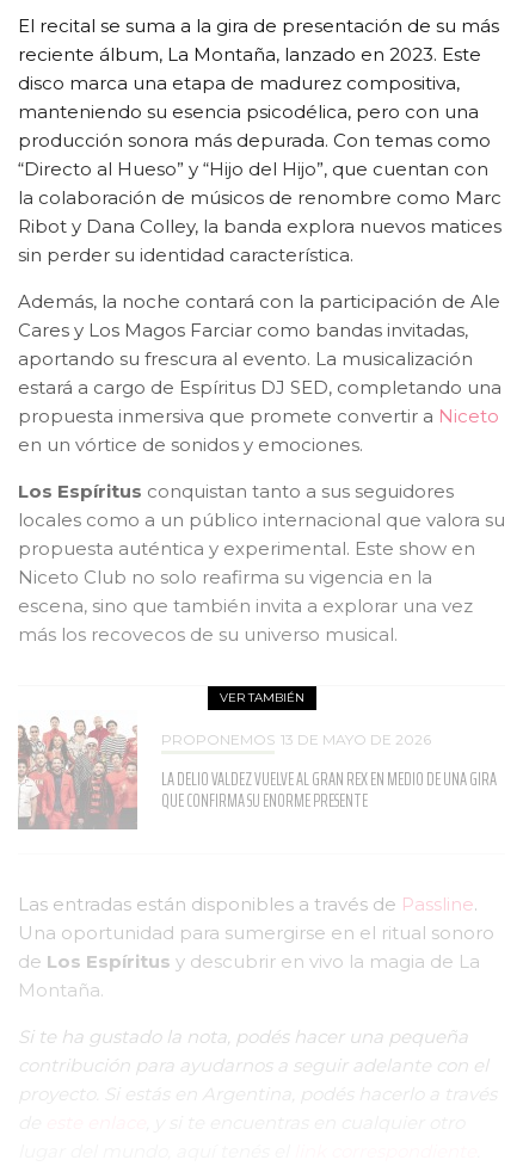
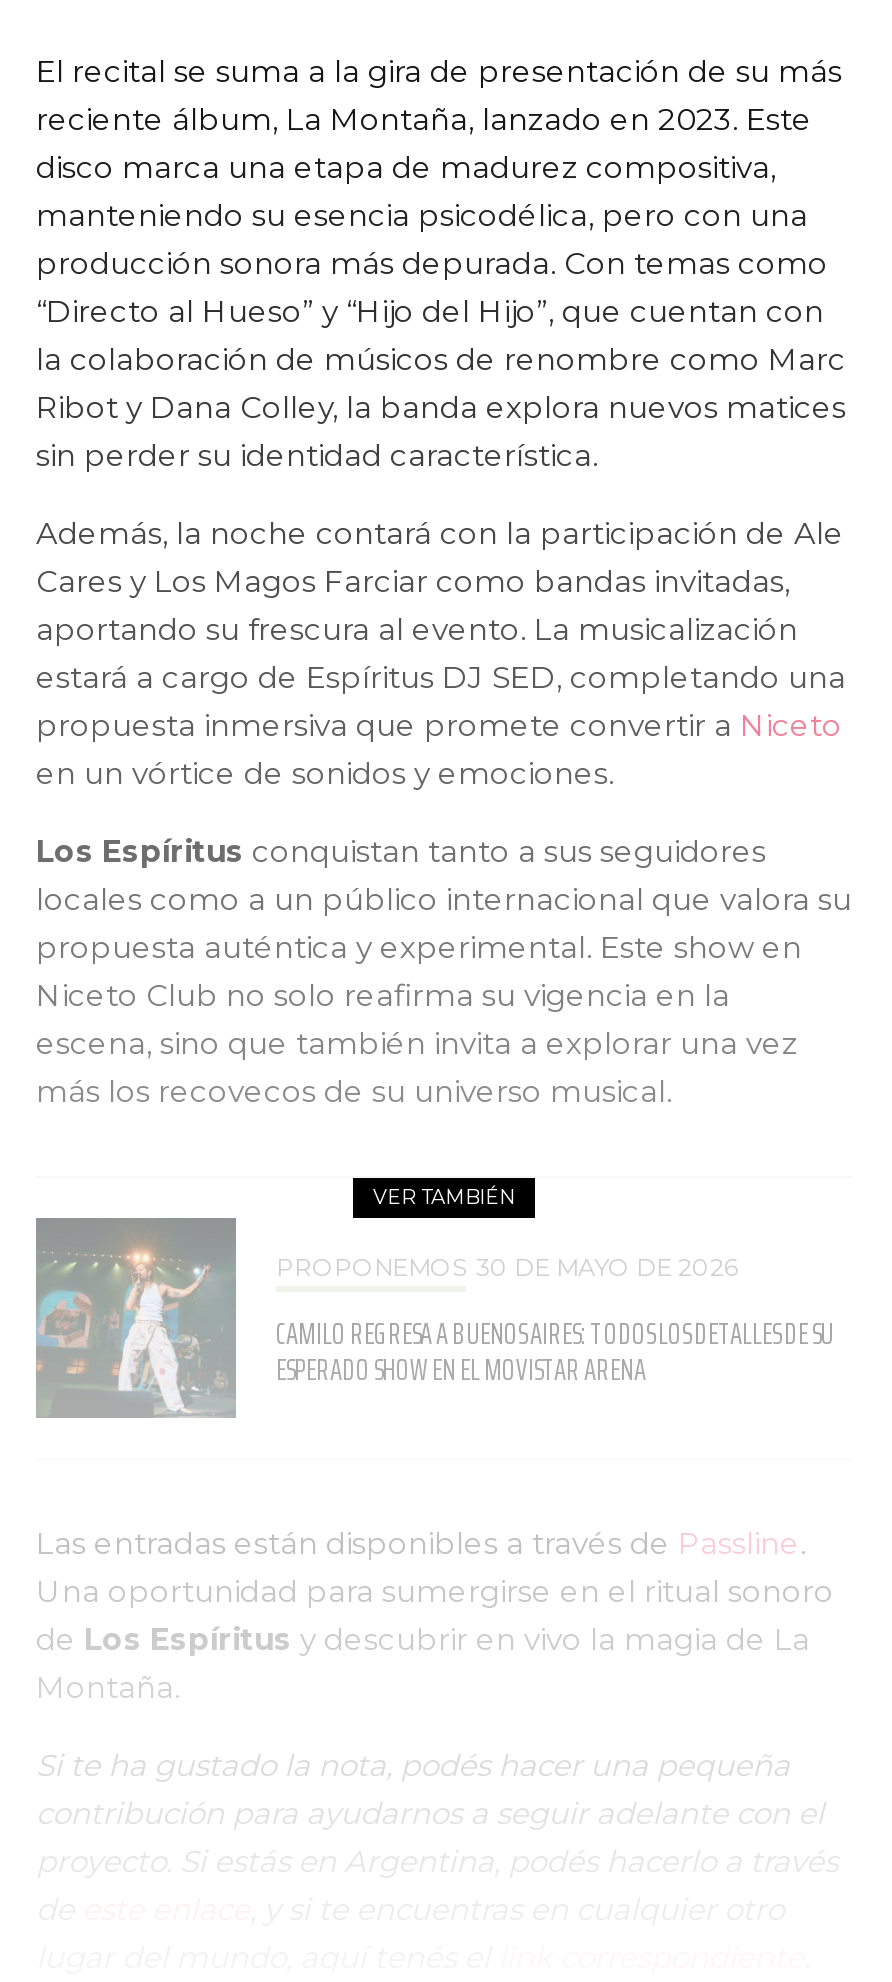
- [image]
- PROPONEMOS 13 DE MAYO DE 2026
+ [image]
+ PROPONEMOS 30 DE MAYO DE 2026

- LA DELIO VALDEZ VUELVE AL GRAN REX EN MEDIO DE UNA GIRA
- QUE CONFIRMA SU ENORME PRESENTE
+ CAMILO REGRESA A BUENOS AIRES: TODOS LOS DETALLES DE SU
+ ESPERADO SHOW EN EL MOVISTAR ARENA
